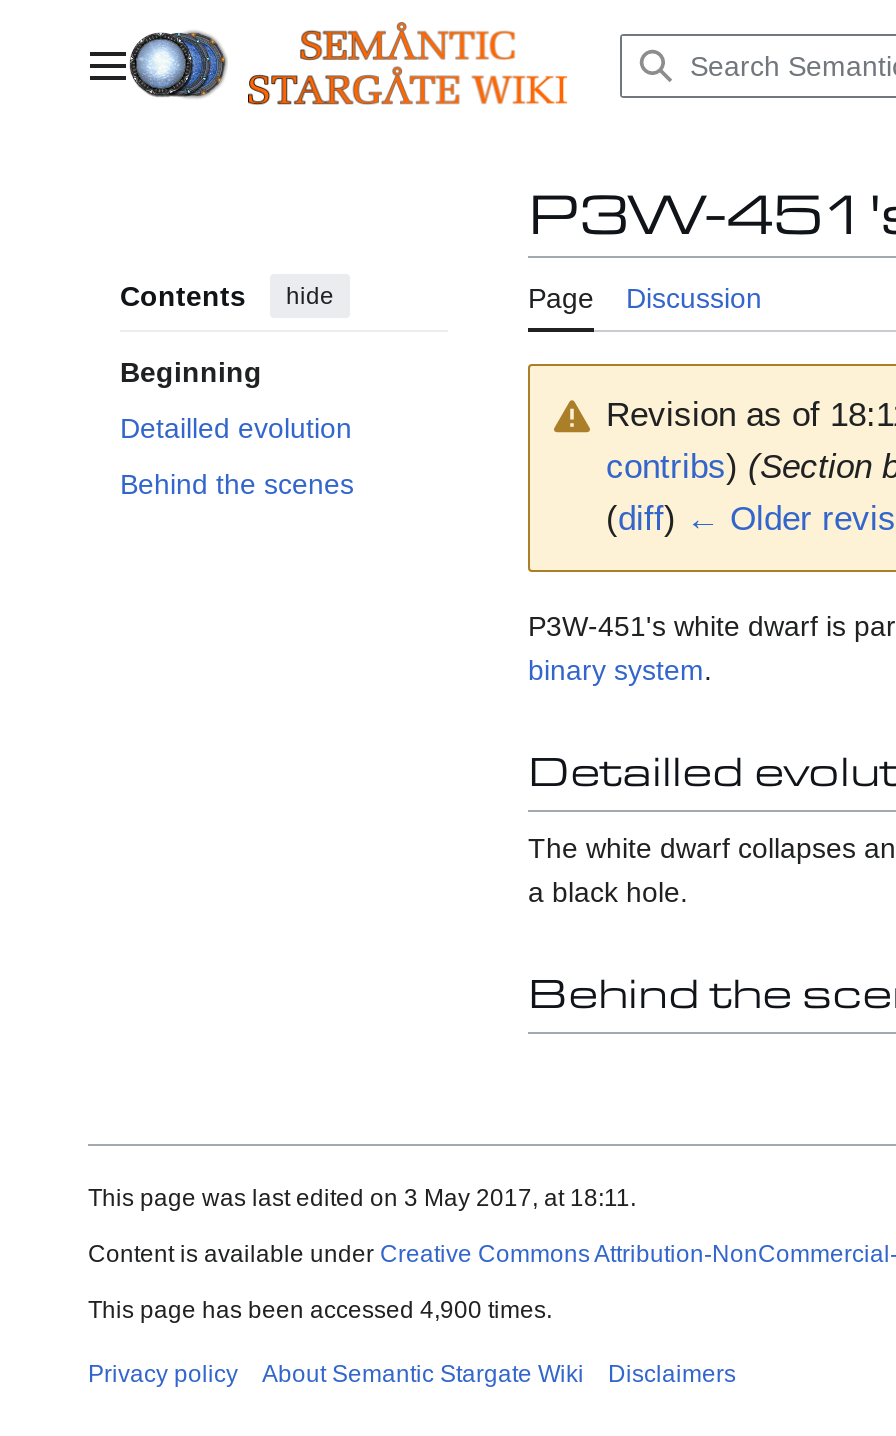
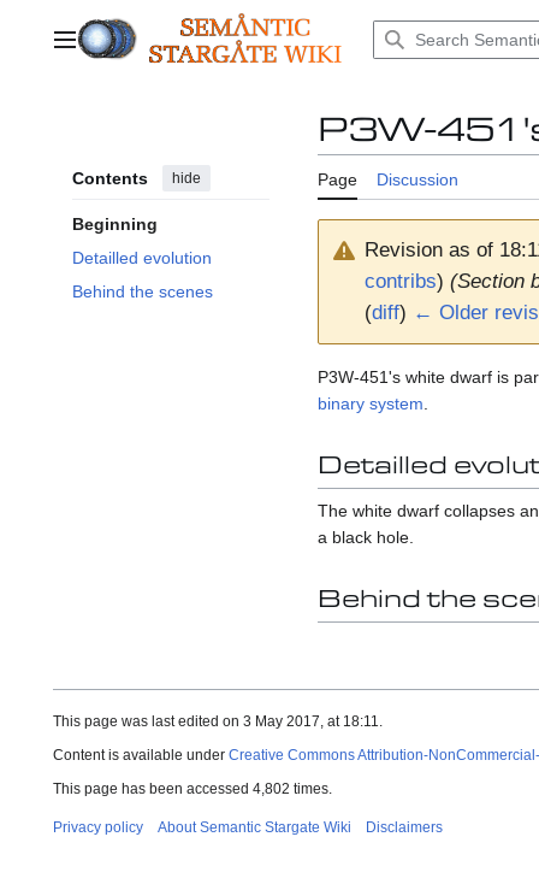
- This page has been accessed 4,900 times.
+ This page has been accessed 4,802 times.
